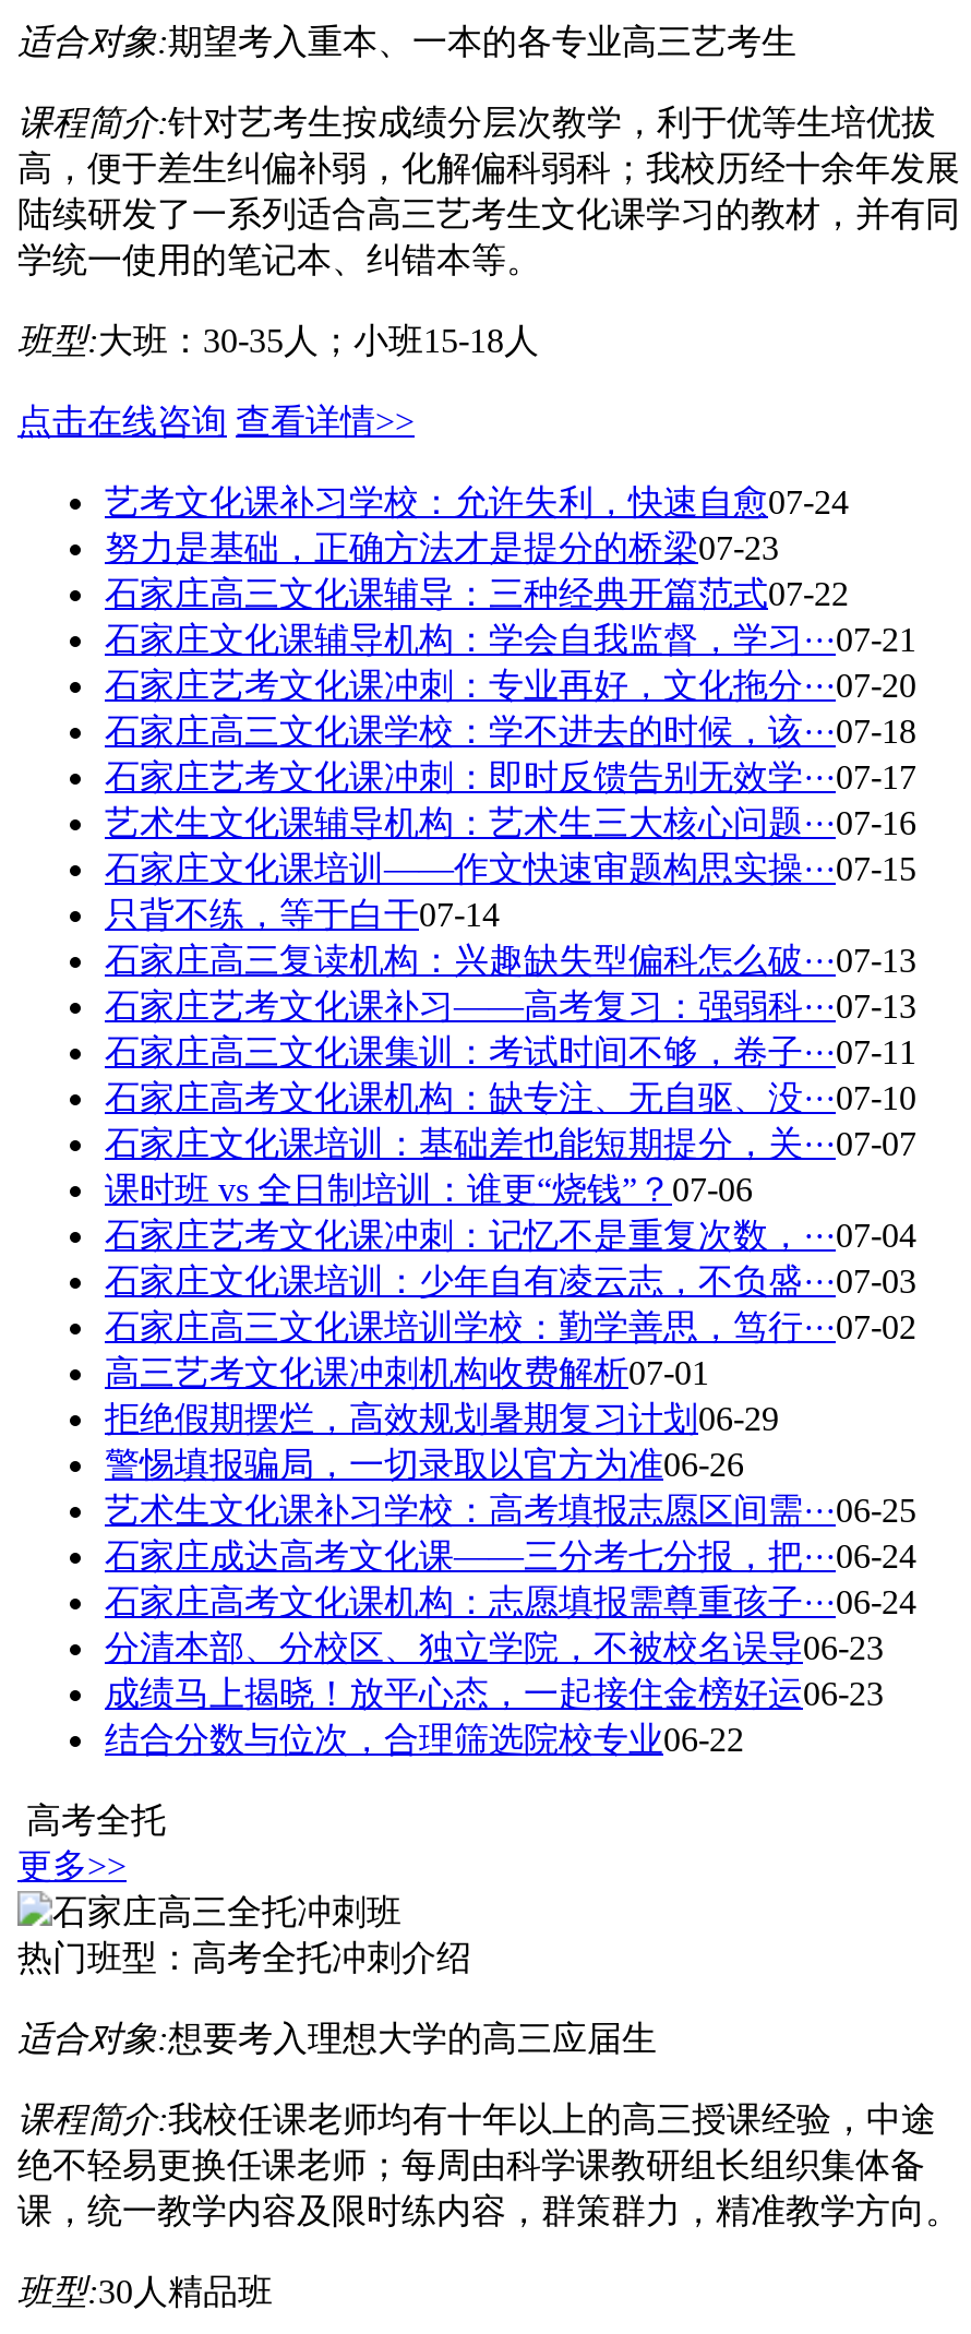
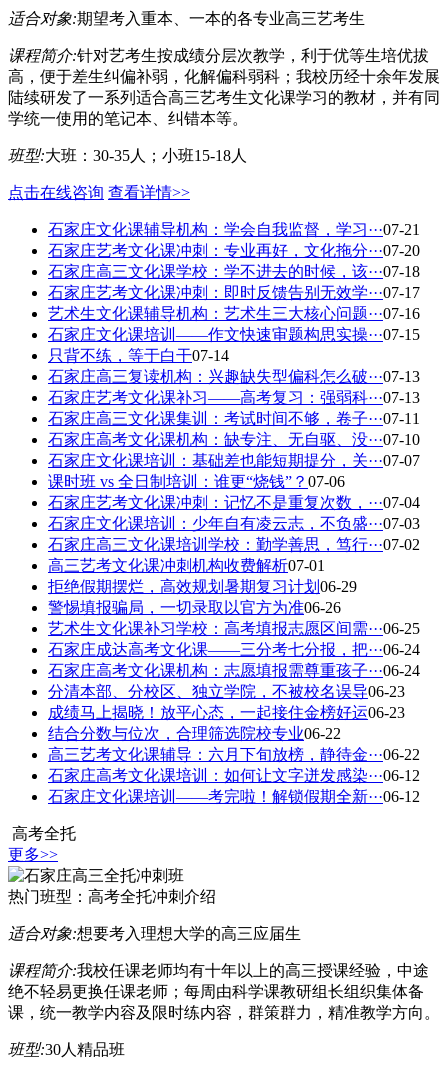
- 艺考文化课补习学校：允许失利，快速自愈07-24
- 努力是基础，正确方法才是提分的桥梁07-23
- 石家庄高三文化课辅导：三种经典开篇范式07-22

moved up: 石家庄文化课辅导机构：学会自我监督，学习··· 07-21 | 石家庄艺考文化课冲刺：专业再好，文化拖分··· 07-20 | 石家庄高三文化课学校：学不进去的时候，该··· 07-18 | ... | 成绩马上揭晓！放平心态，一起接住金榜好运06-23 | 结合分数与位次，合理筛选院校专业06-22

+ 高三艺考文化课辅导：六月下旬放榜，静待金··· 06-22
+ 石家庄高考文化课培训：如何让文字迸发感染··· 06-12
+ 石家庄文化课培训——考完啦！解锁假期全新··· 06-12
